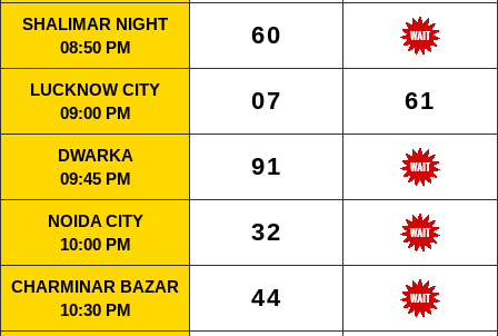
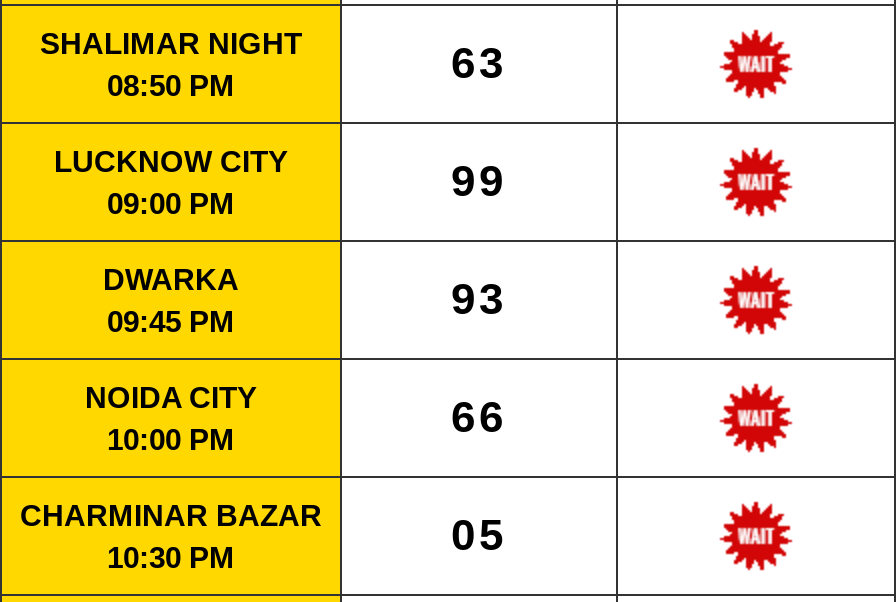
- 60
+ 63

- 07
- 61
+ 99

- 91
+ 93

- 32
+ 66

- 44
+ 05
